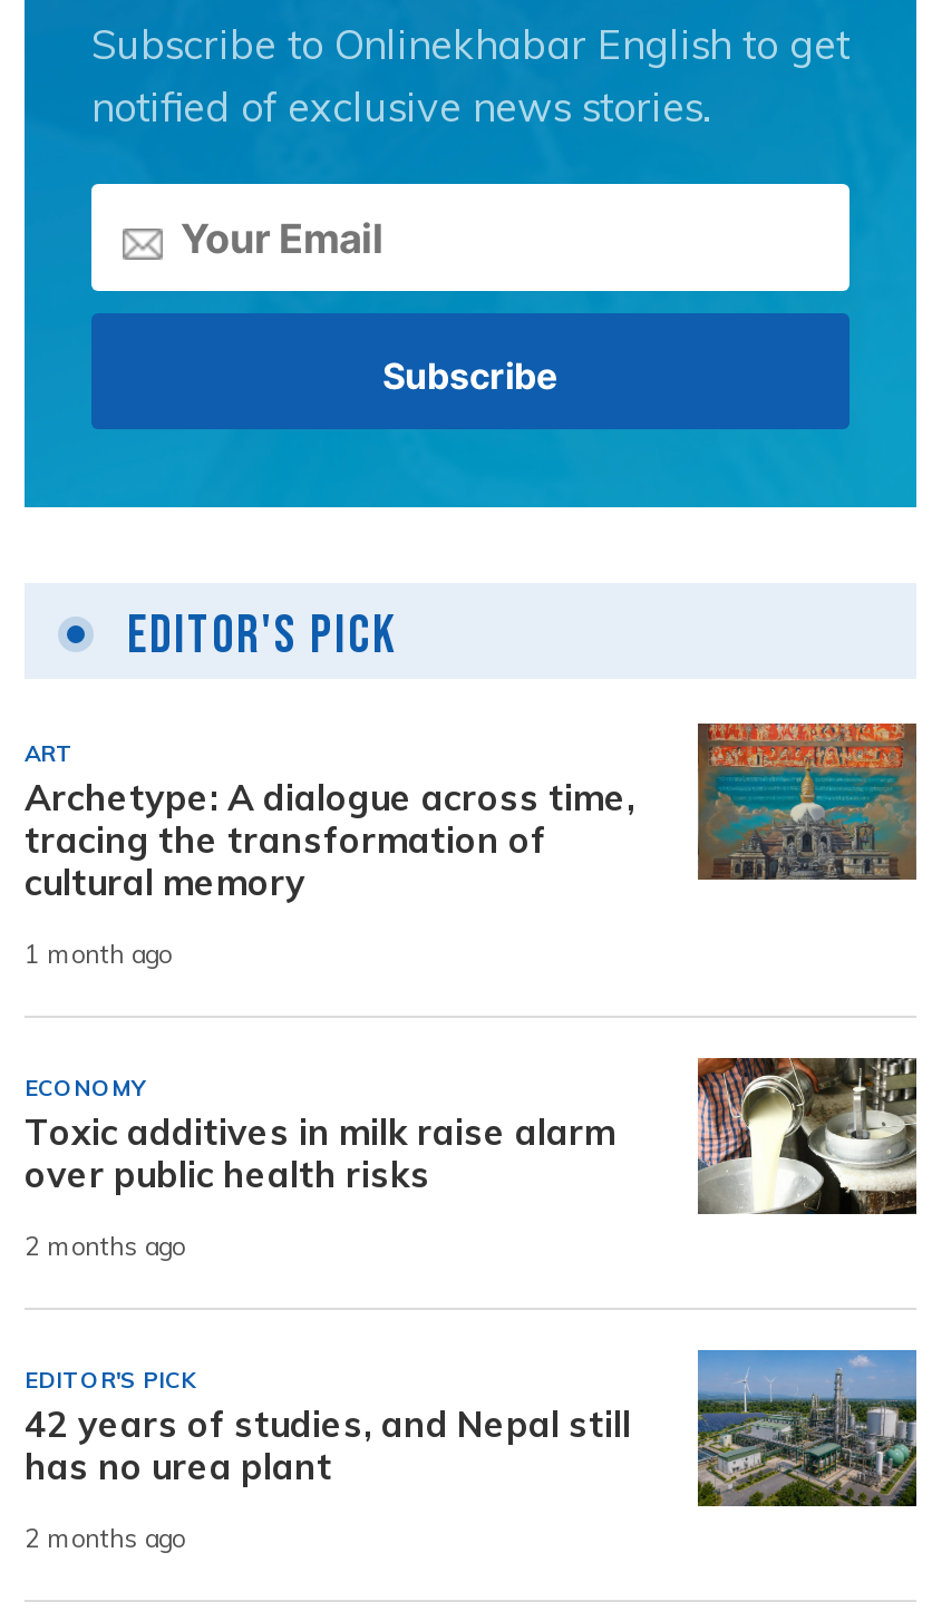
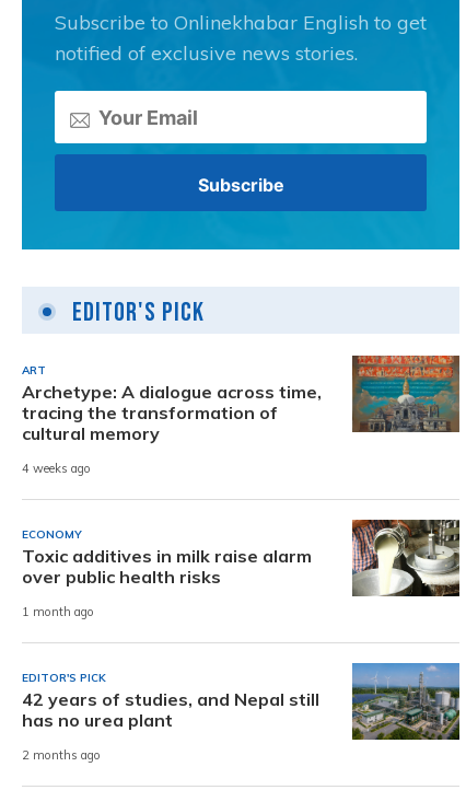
- 1 month ago
+ 4 weeks ago

- 2 months ago
+ 1 month ago
